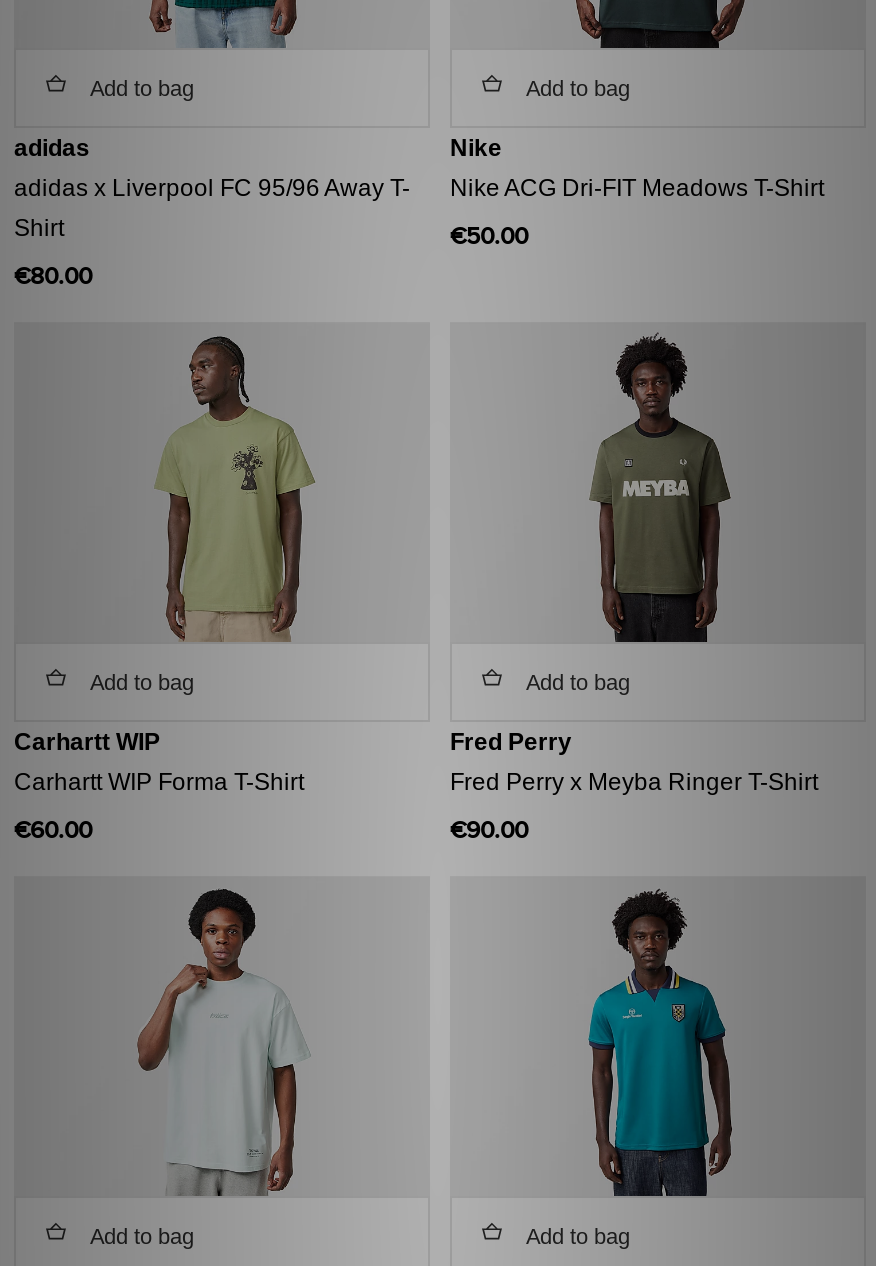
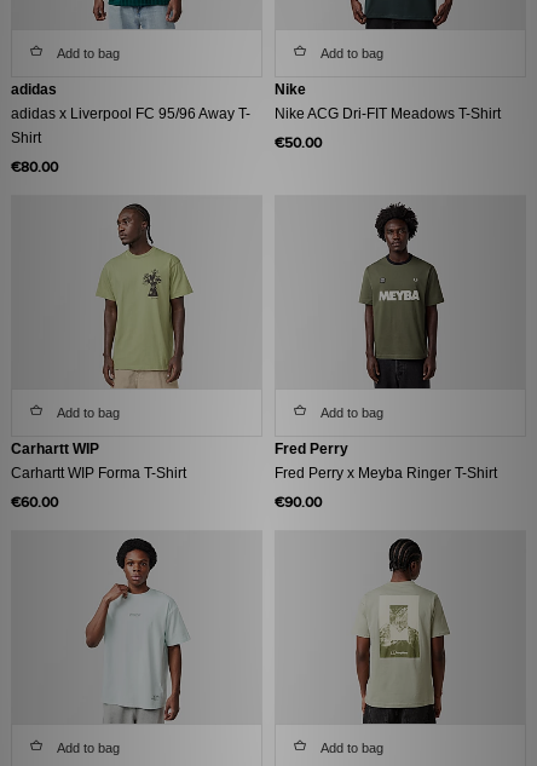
- [image]
+ [image]
